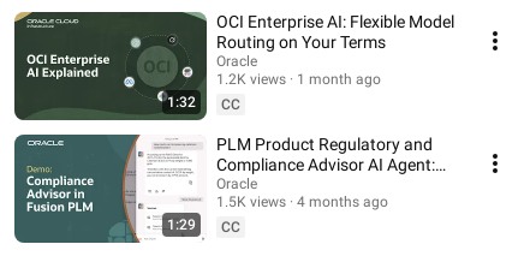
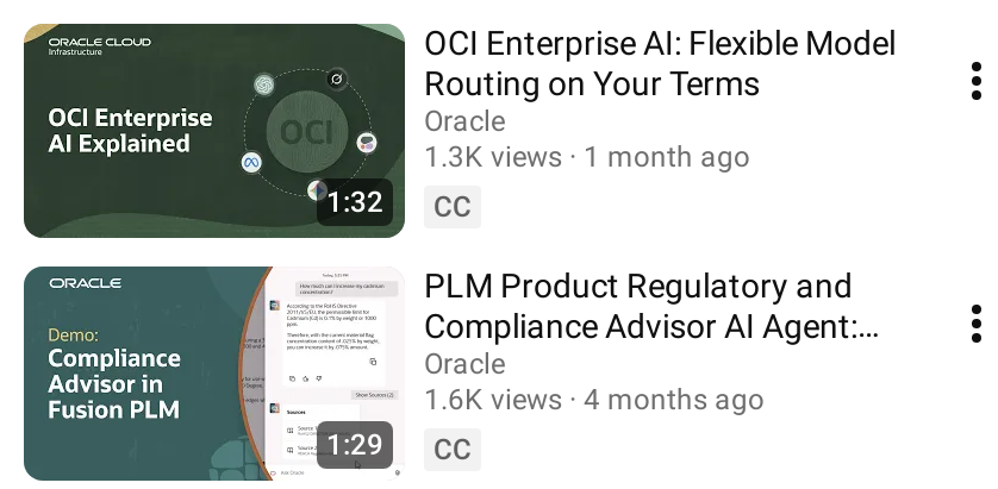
- 1.2K views 1 month ago
+ 1.3K views 1 month ago

- 1.5K views 4 months ago
+ 1.6K views 4 months ago
